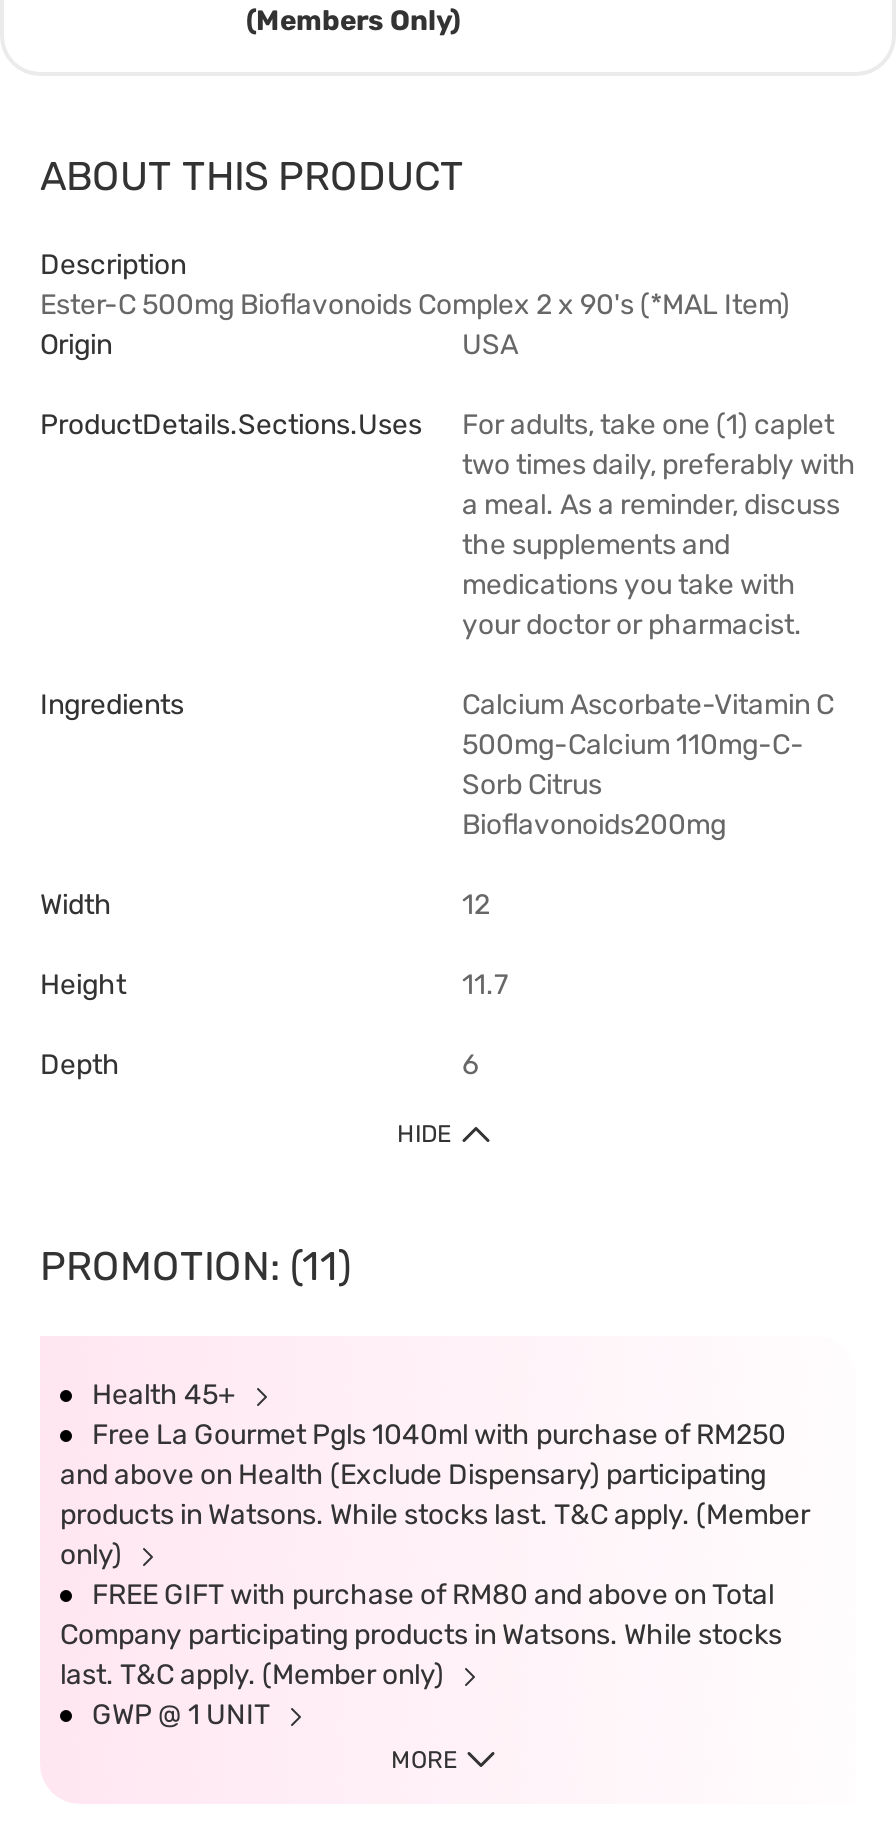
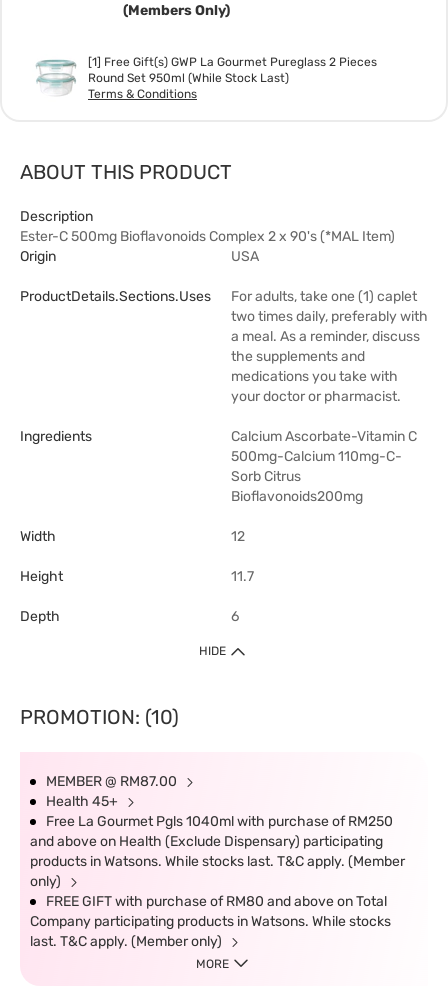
+ [image]
+ [1] Free Gift(s) GWP La Gourmet Pureglass 2 Pieces
+ Round Set 950ml (While Stock Last)
+ Terms & Conditions

- PROMOTION: (11)
+ PROMOTION: (10)
+ MEMBER @ RM87.00

moved down: Health 45+ | Free La Gourmet Pgls 1040ml with purchase of RM250 | and above on Health (Exclude Dispensary) participating | products in Watsons. While stocks last. T&C apply. (Member | only) | FREE GIFT with purchase of RM80 and above on Total | Company participating products in Watsons. While stocks | last. T&C apply. (Member only)

- GWP @ 1 UNIT
